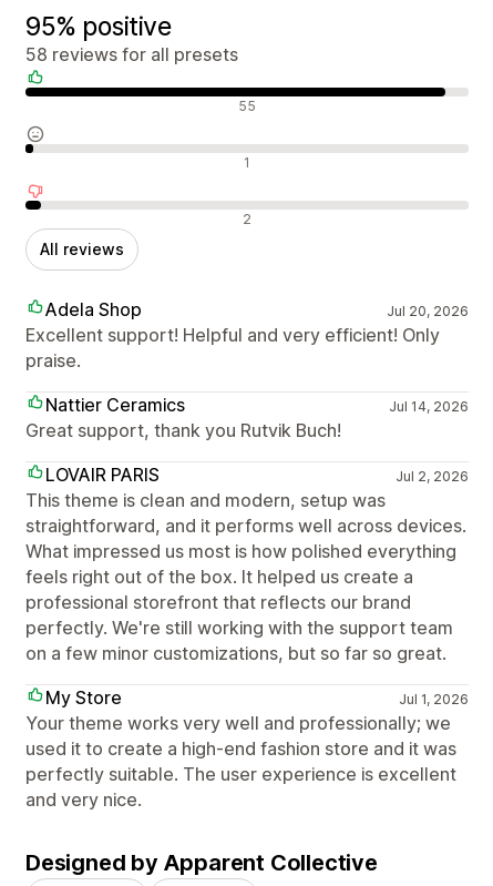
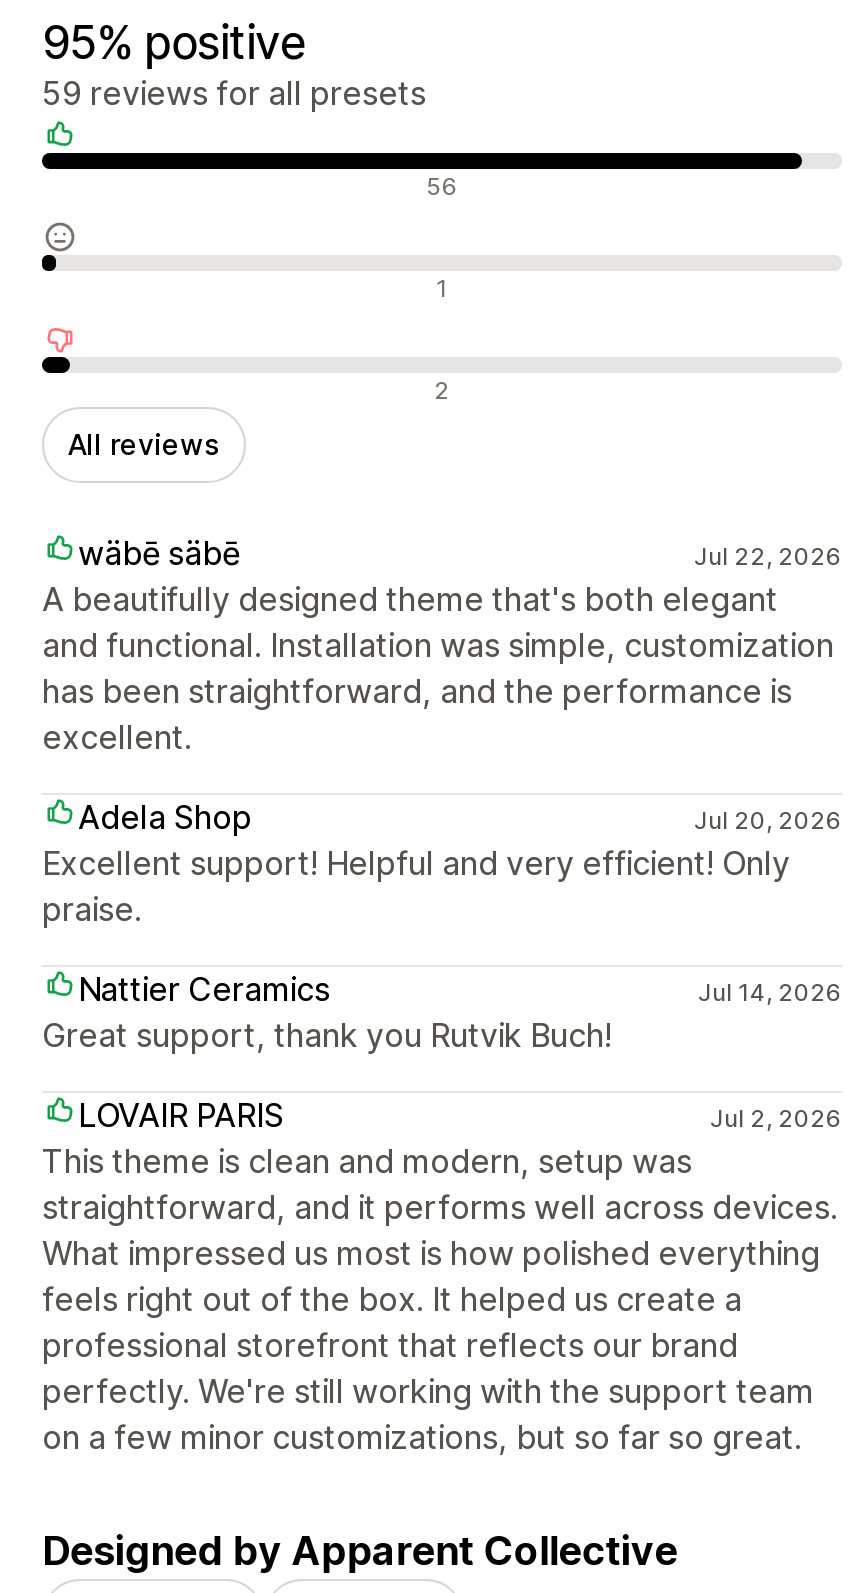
- 58 reviews for all presets
+ 59 reviews for all presets

- 55
+ 56

+ wäbē säbē
+ Jul 22, 2026
+ A beautifully designed theme that's both elegant
+ and functional. Installation was simple, customization
+ has been straightforward, and the performance is
+ excellent.

moved down: Adela Shop | Jul 20, 2026 | Excellent support! Helpful and very efficient! Only | ... | perfectly. We're still working with the support team | on a few minor customizations, but so far so great.

- My Store
- Jul 1, 2026
- Your theme works very well and professionally; we
- used it to create a high-end fashion store and it was
- perfectly suitable. The user experience is excellent
- and very nice.
